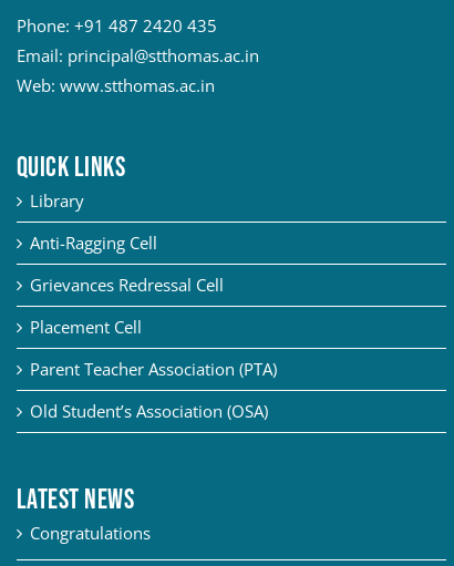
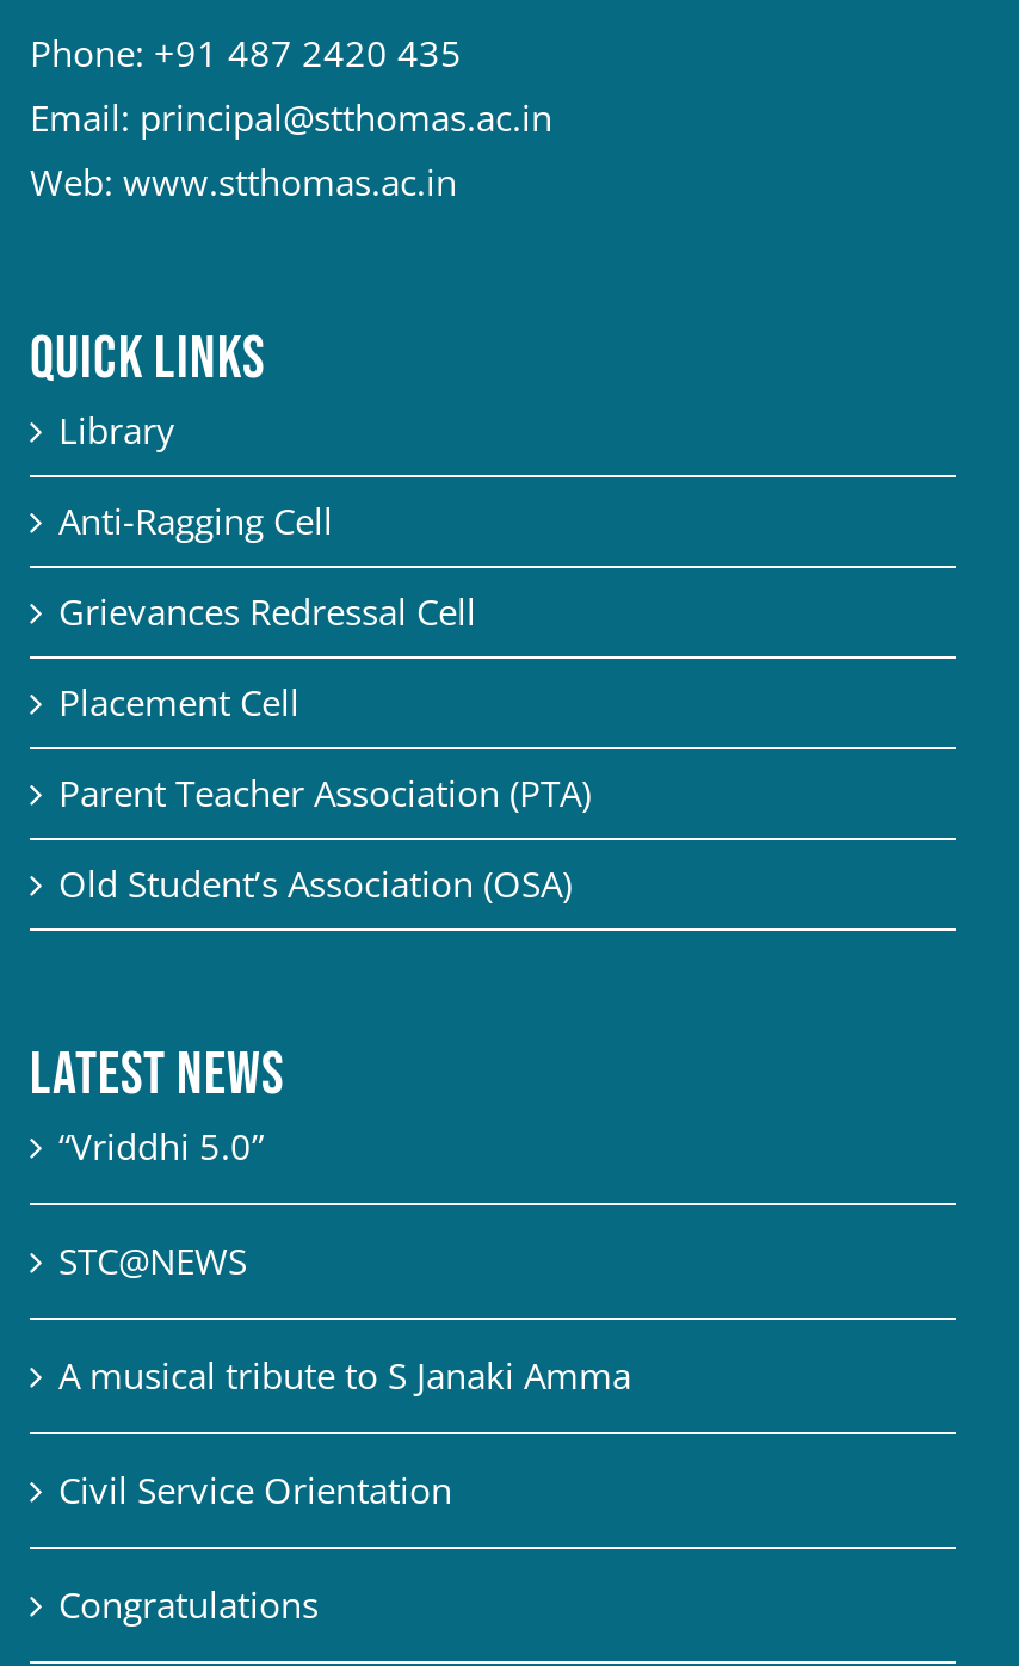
+ “Vriddhi 5.0”
+ STC@NEWS
+ A musical tribute to S Janaki Amma
+ Civil Service Orientation
